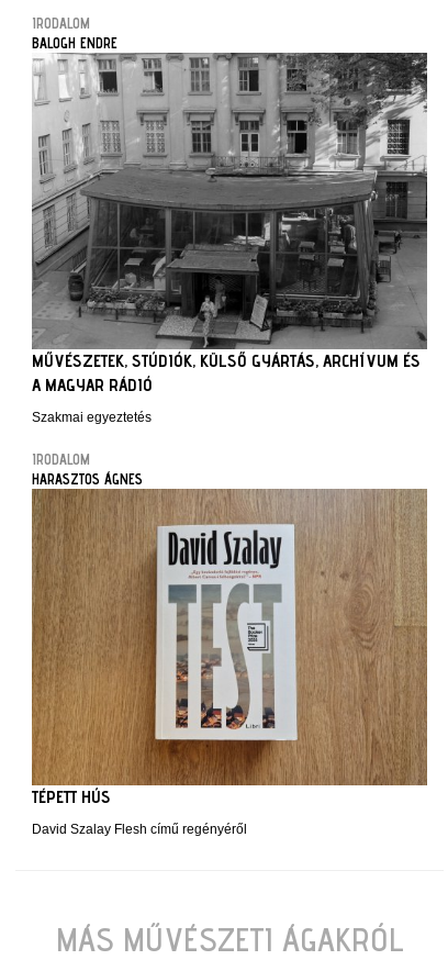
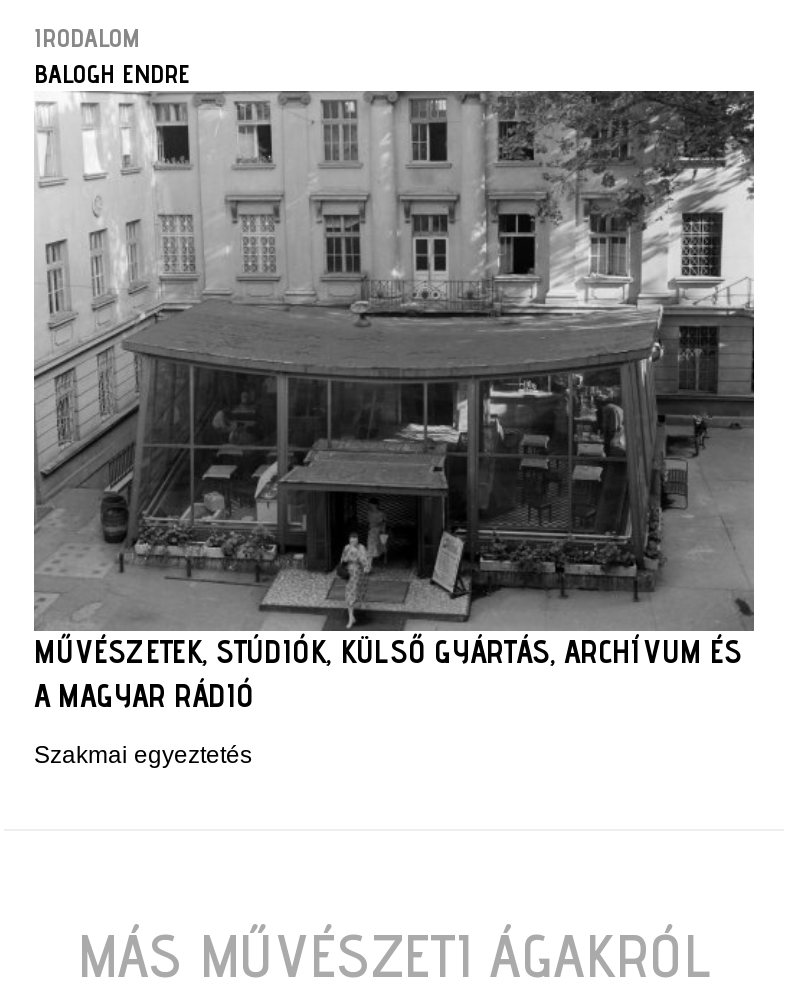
- IRODALOM
- HARASZTOS ÁGNES

- [image]
- TÉPETT HÚS
- David Szalay Flesh című regényéről
